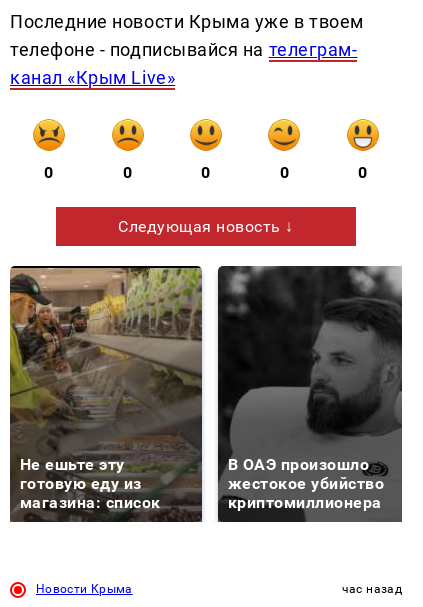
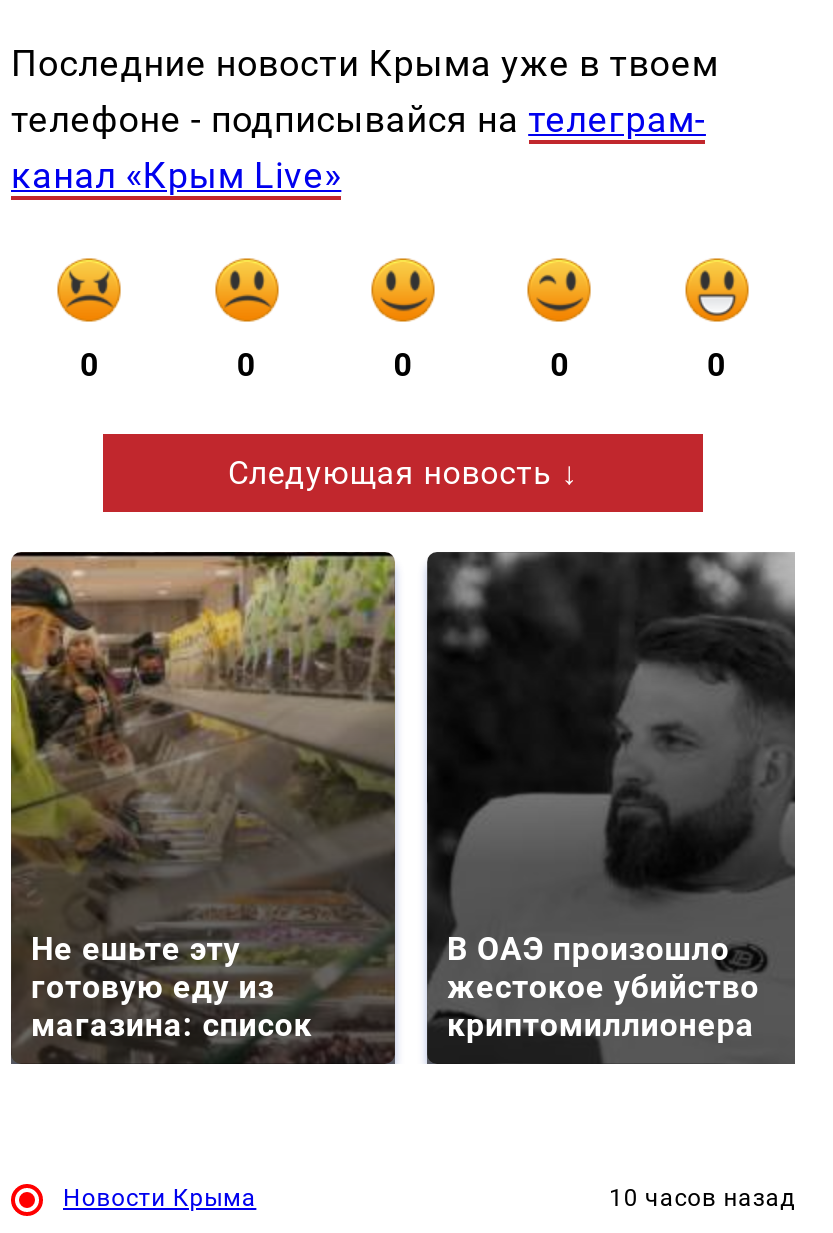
- час назад
+ 10 часов назад
